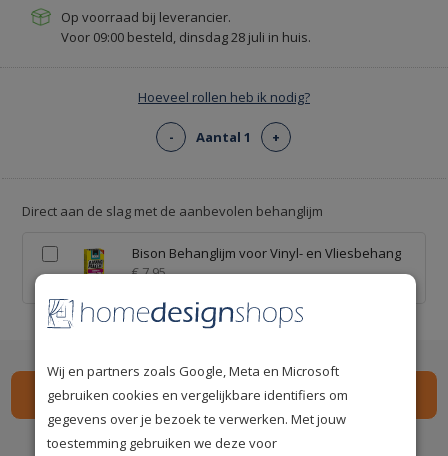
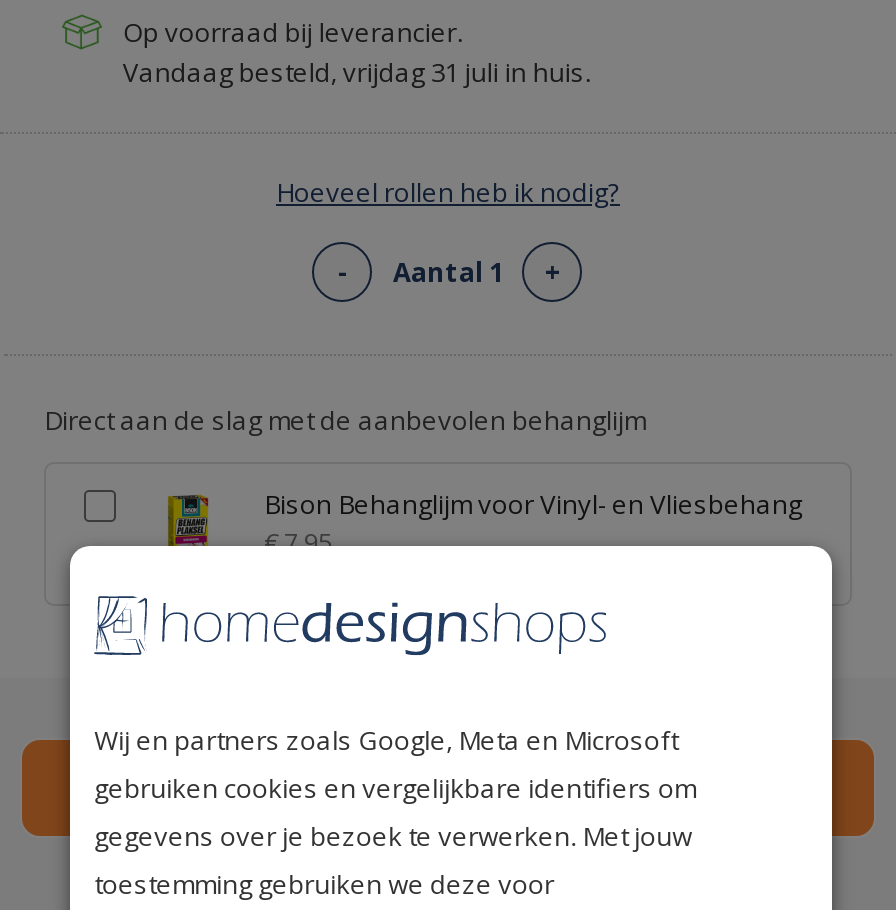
- Voor 09:00 besteld, dinsdag 28 juli in huis.
+ Vandaag besteld, vrijdag 31 juli in huis.
